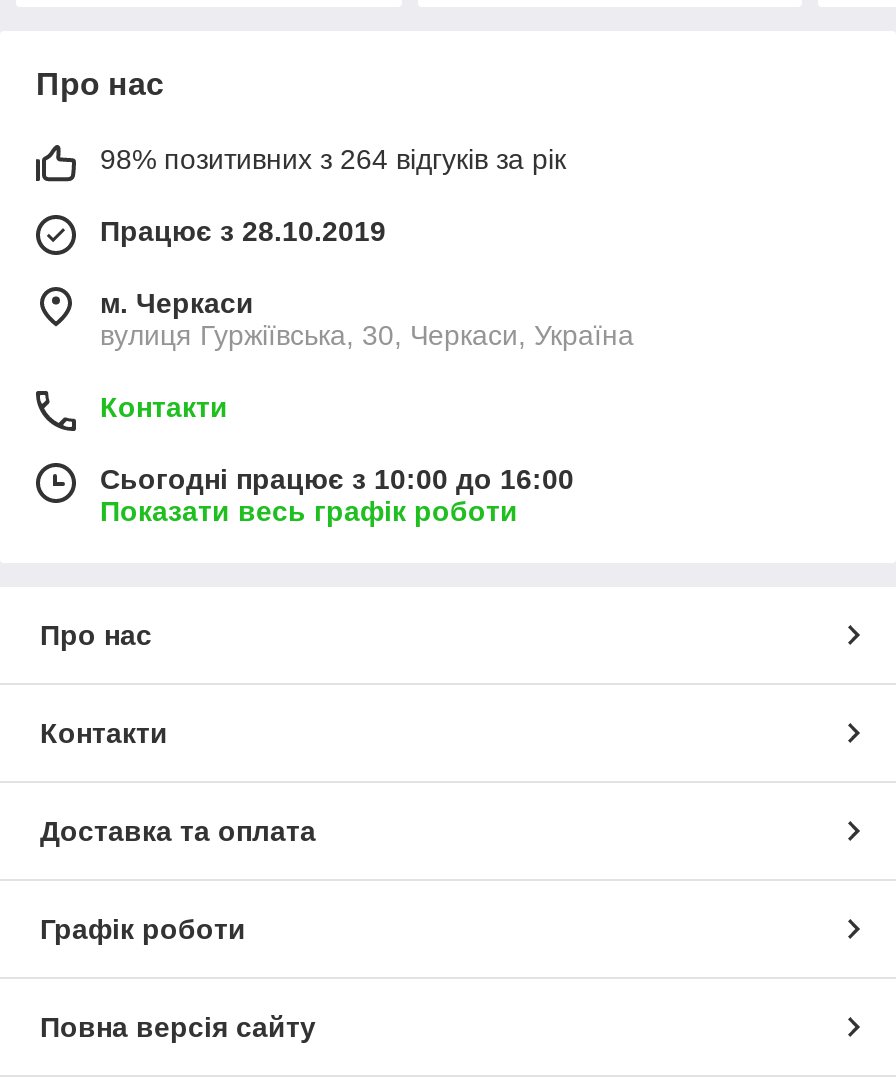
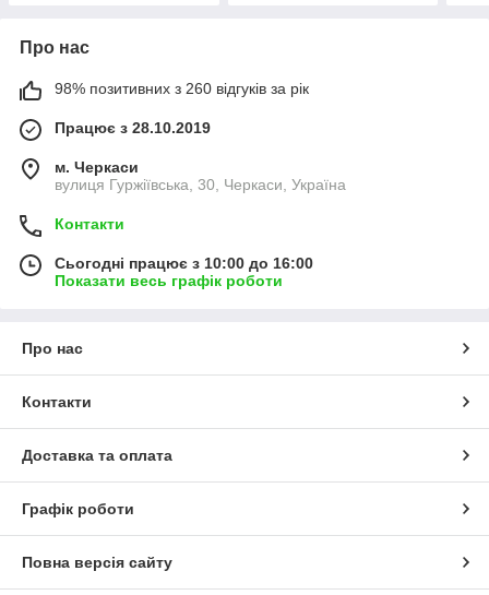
- 98% позитивних з 264 відгуків за рік
+ 98% позитивних з 260 відгуків за рік
